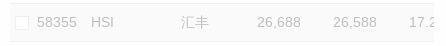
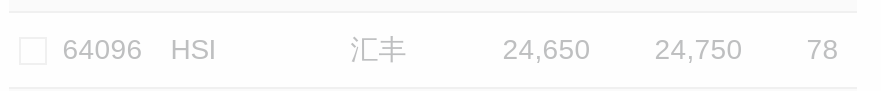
- 58355 HSI
+ 64096 HSI

- 26,688
+ 24,650

- 26,588
+ 24,750

- 17.2
+ 78
